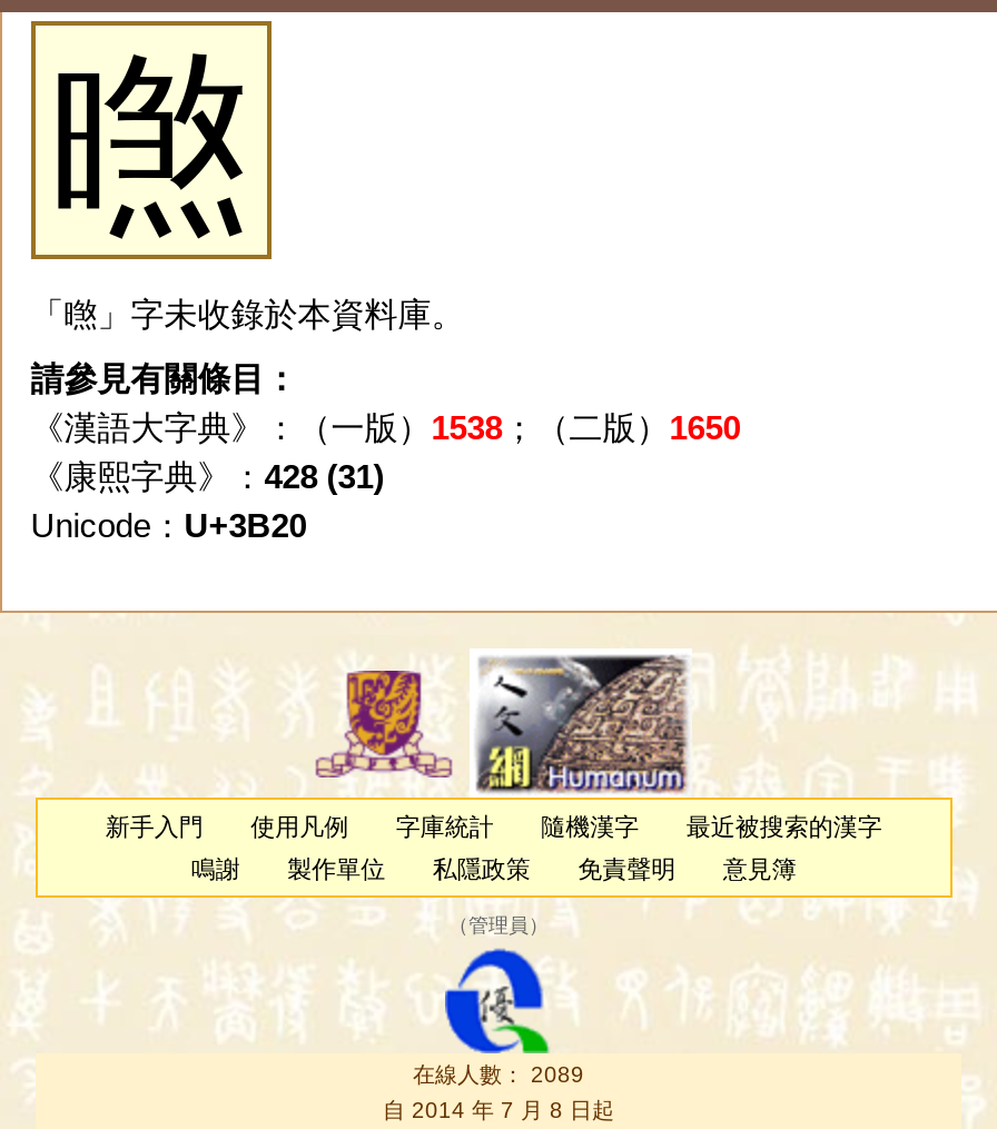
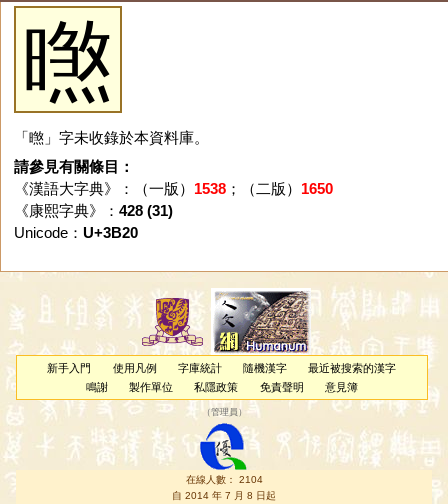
- 在線人數： 2089
+ 在線人數： 2104
